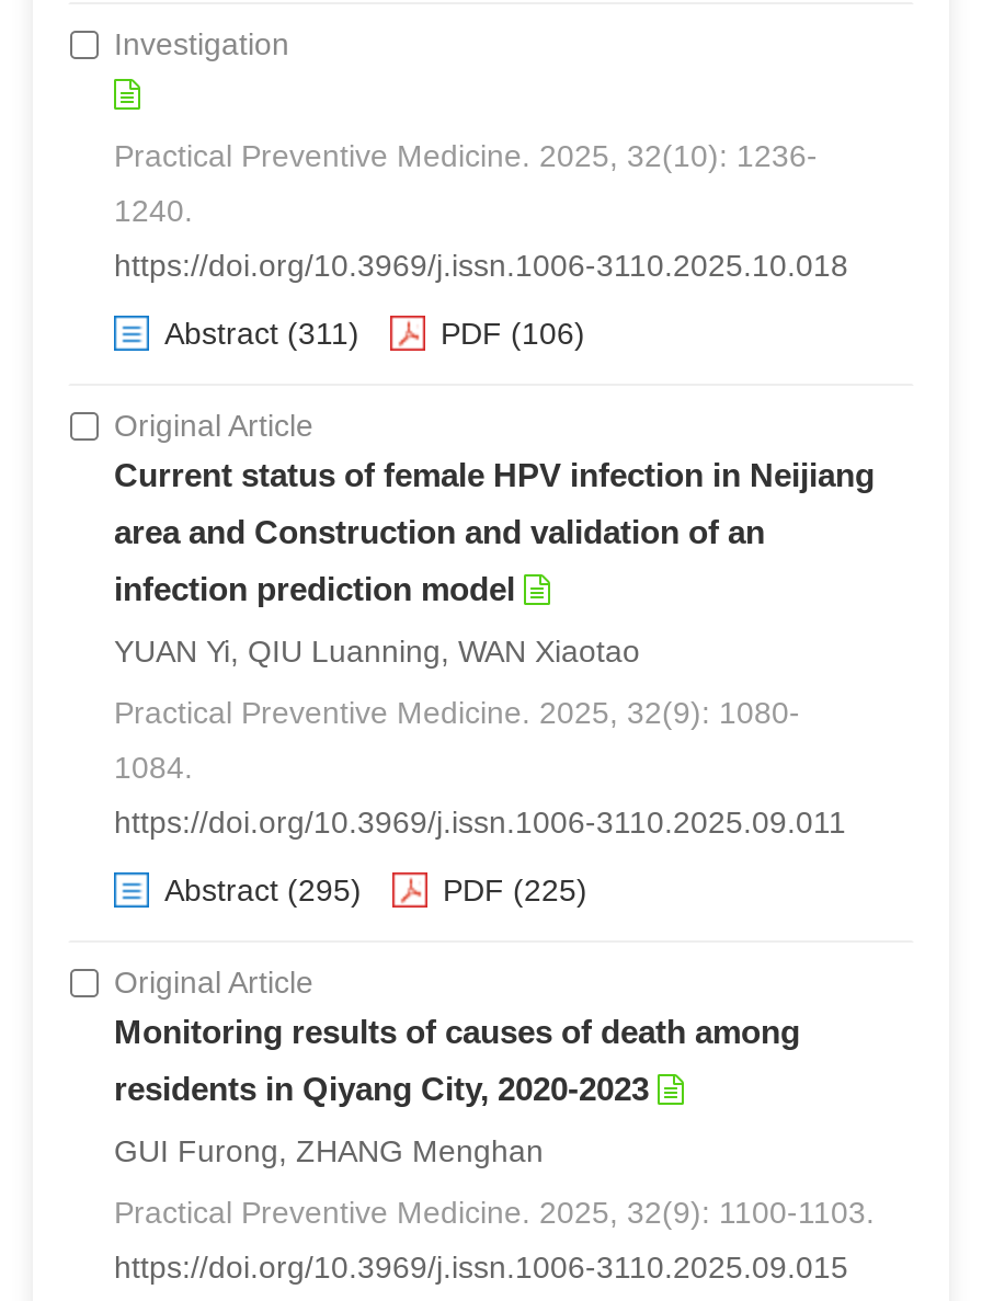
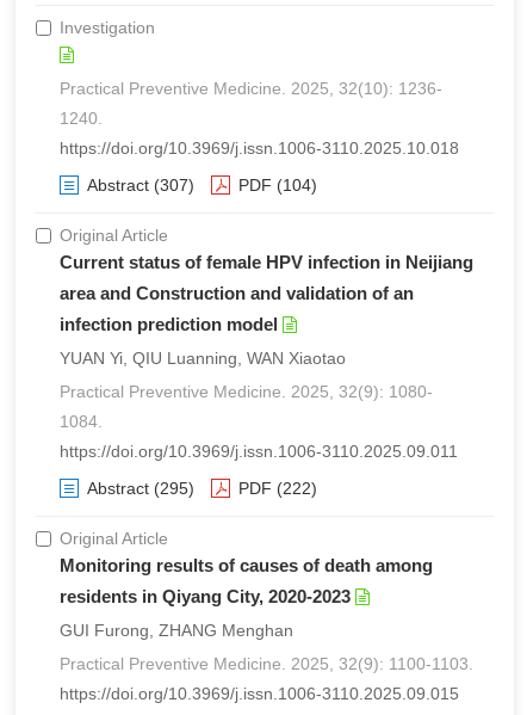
- Abstract (311)
+ Abstract (307)

- PDF (106)
+ PDF (104)

- PDF (225)
+ PDF (222)
